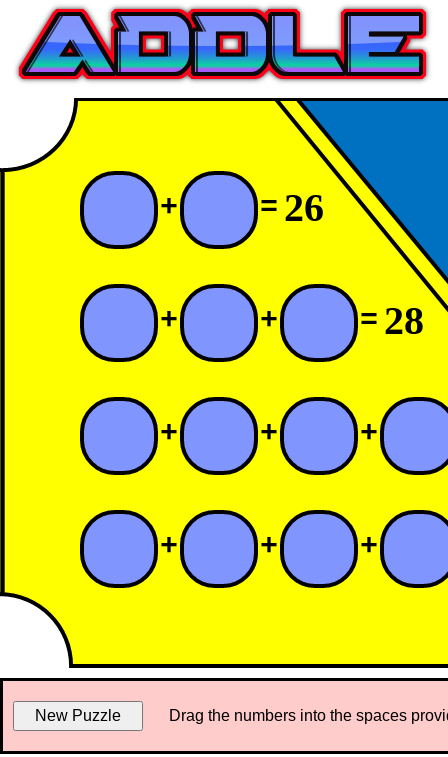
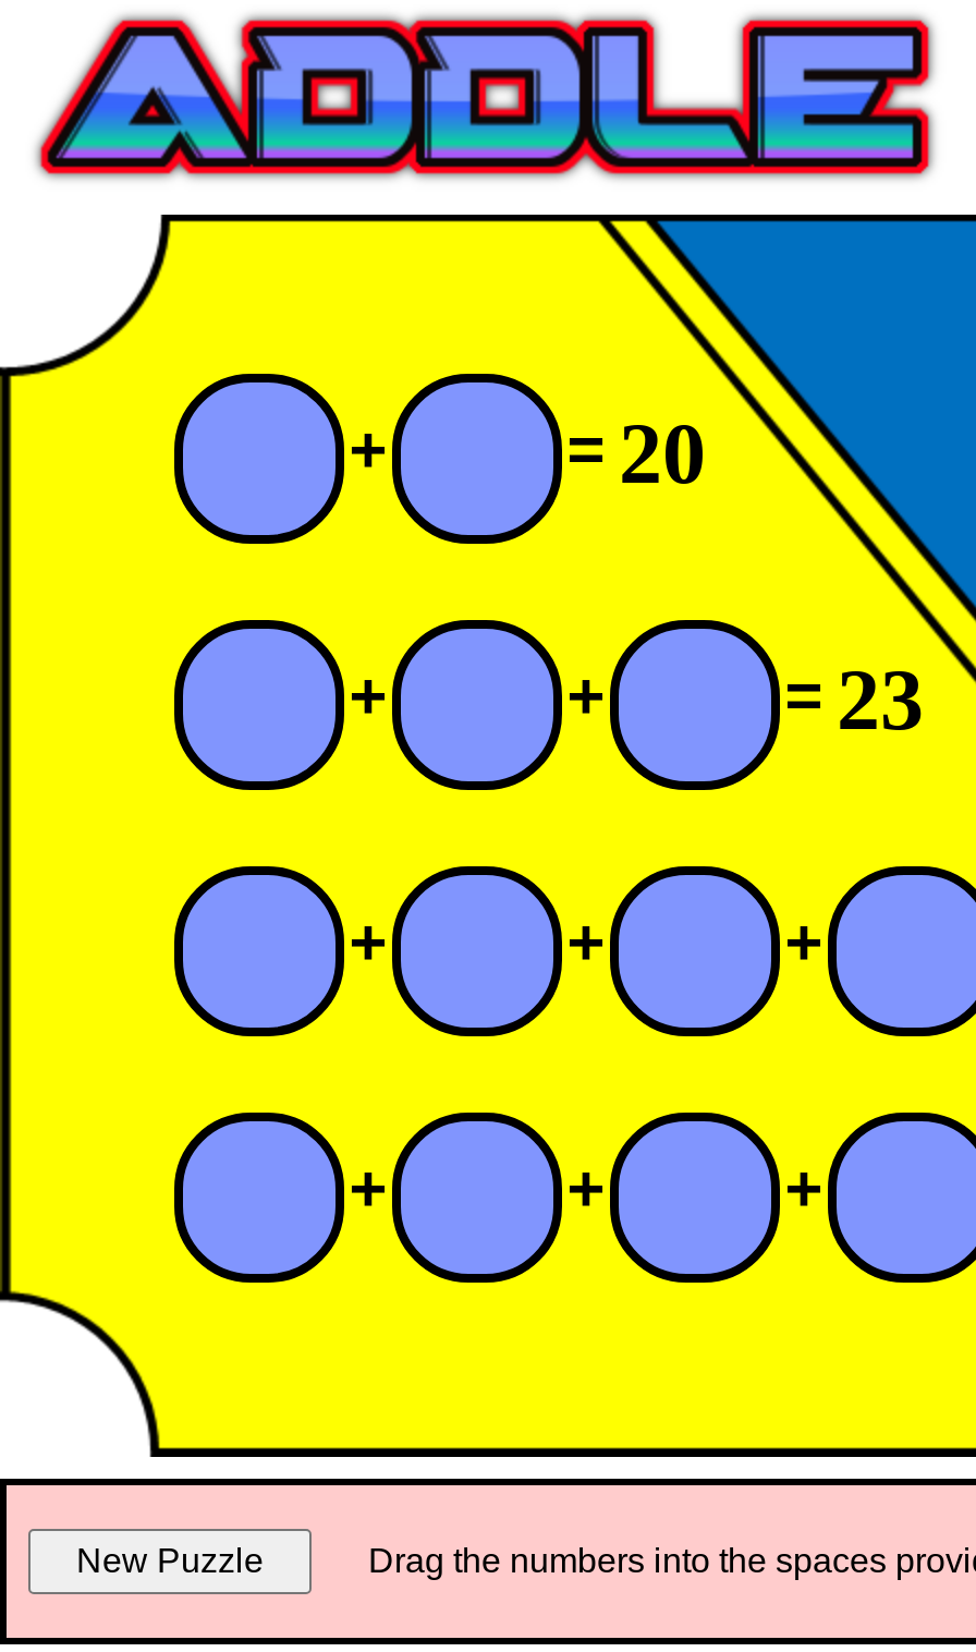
- 26
+ 20

- 28
+ 23
